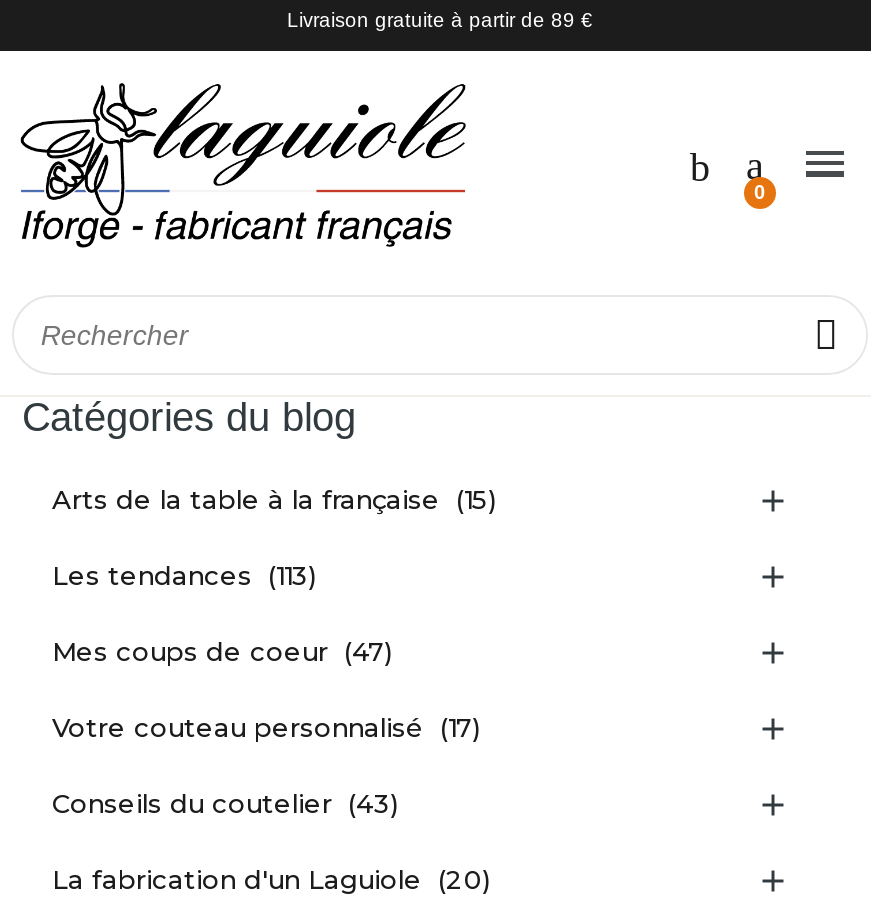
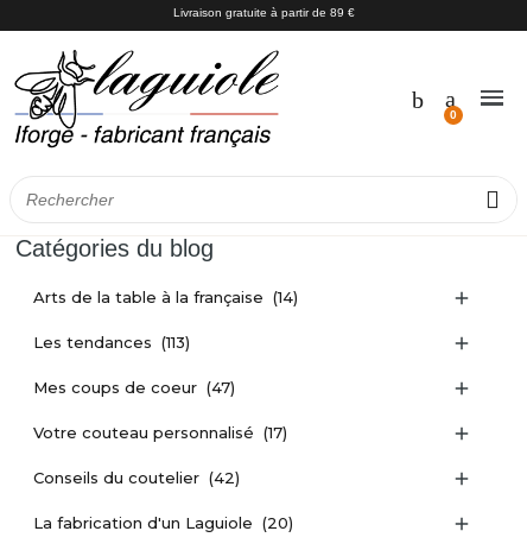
- Arts de la table à la française (15)
+ Arts de la table à la française (14)

- Conseils du coutelier (43)
+ Conseils du coutelier (42)
